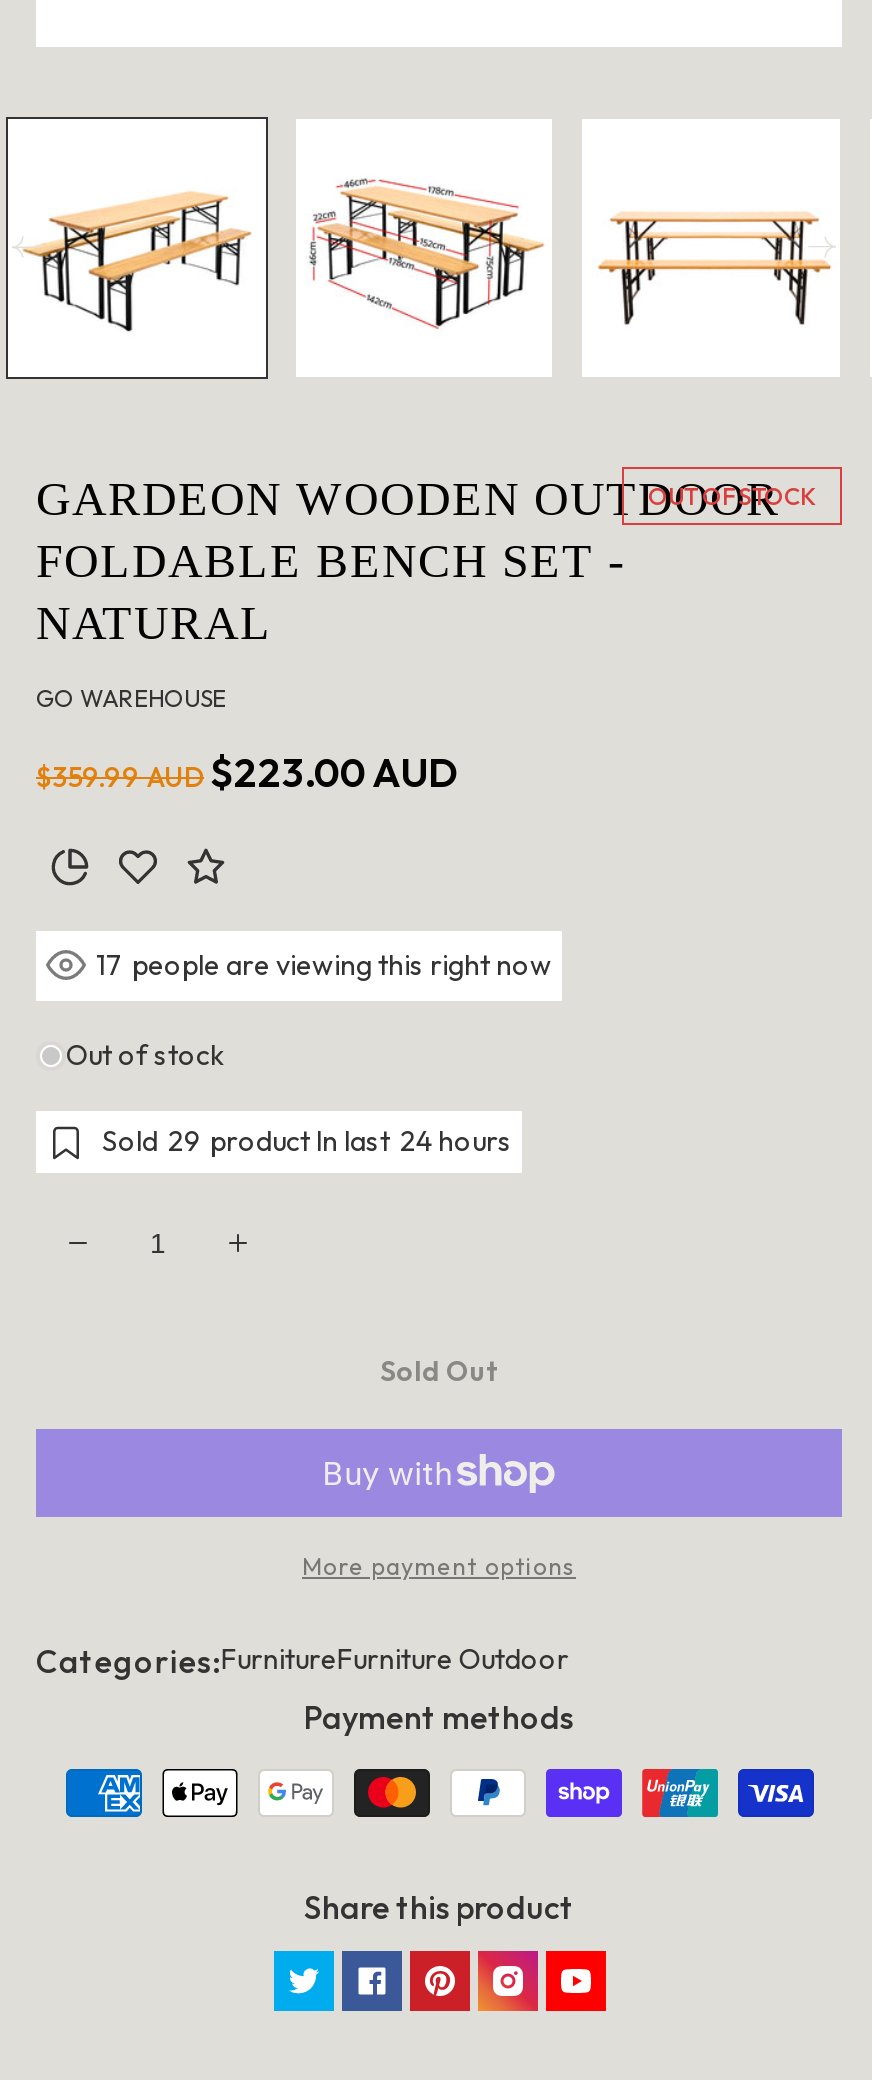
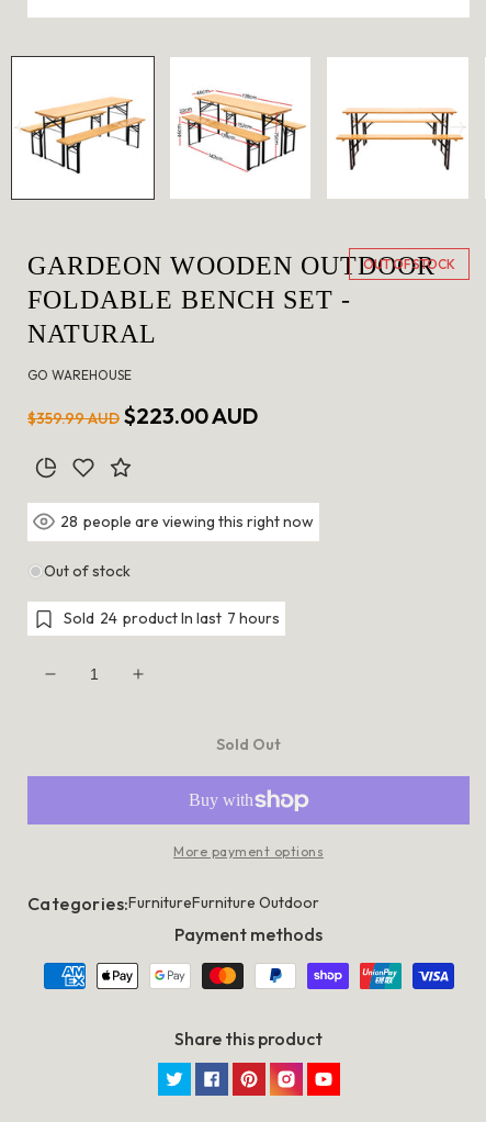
- 17 people are viewing this right now
+ 28 people are viewing this right now

- Sold 29 product In last 24 hours
+ Sold 24 product In last 7 hours
